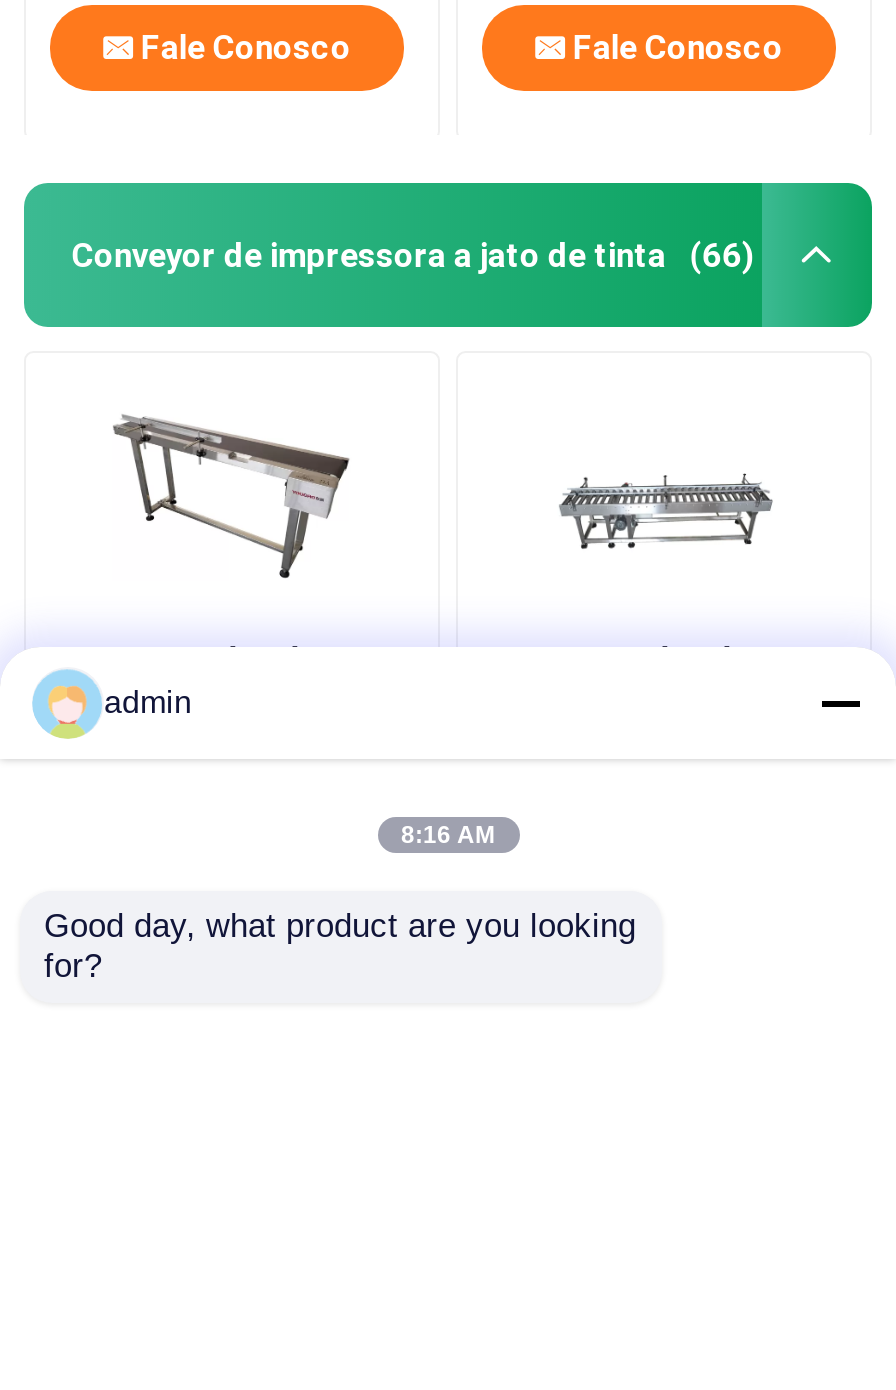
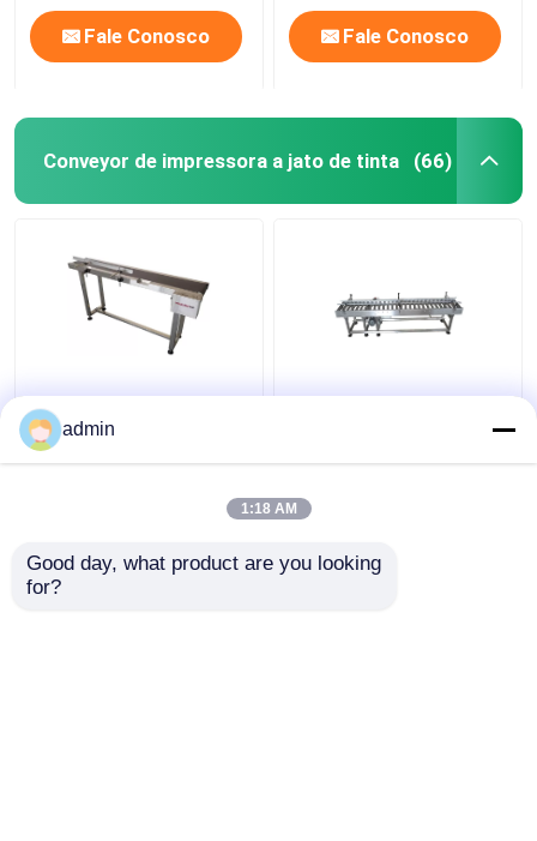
- 8:16 AM
+ 1:18 AM
